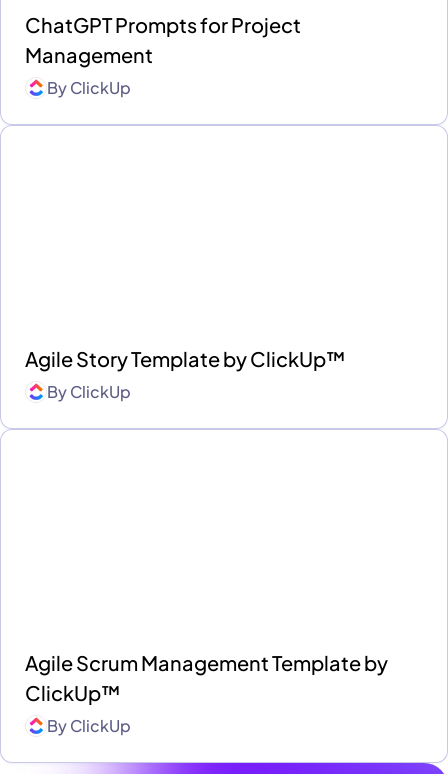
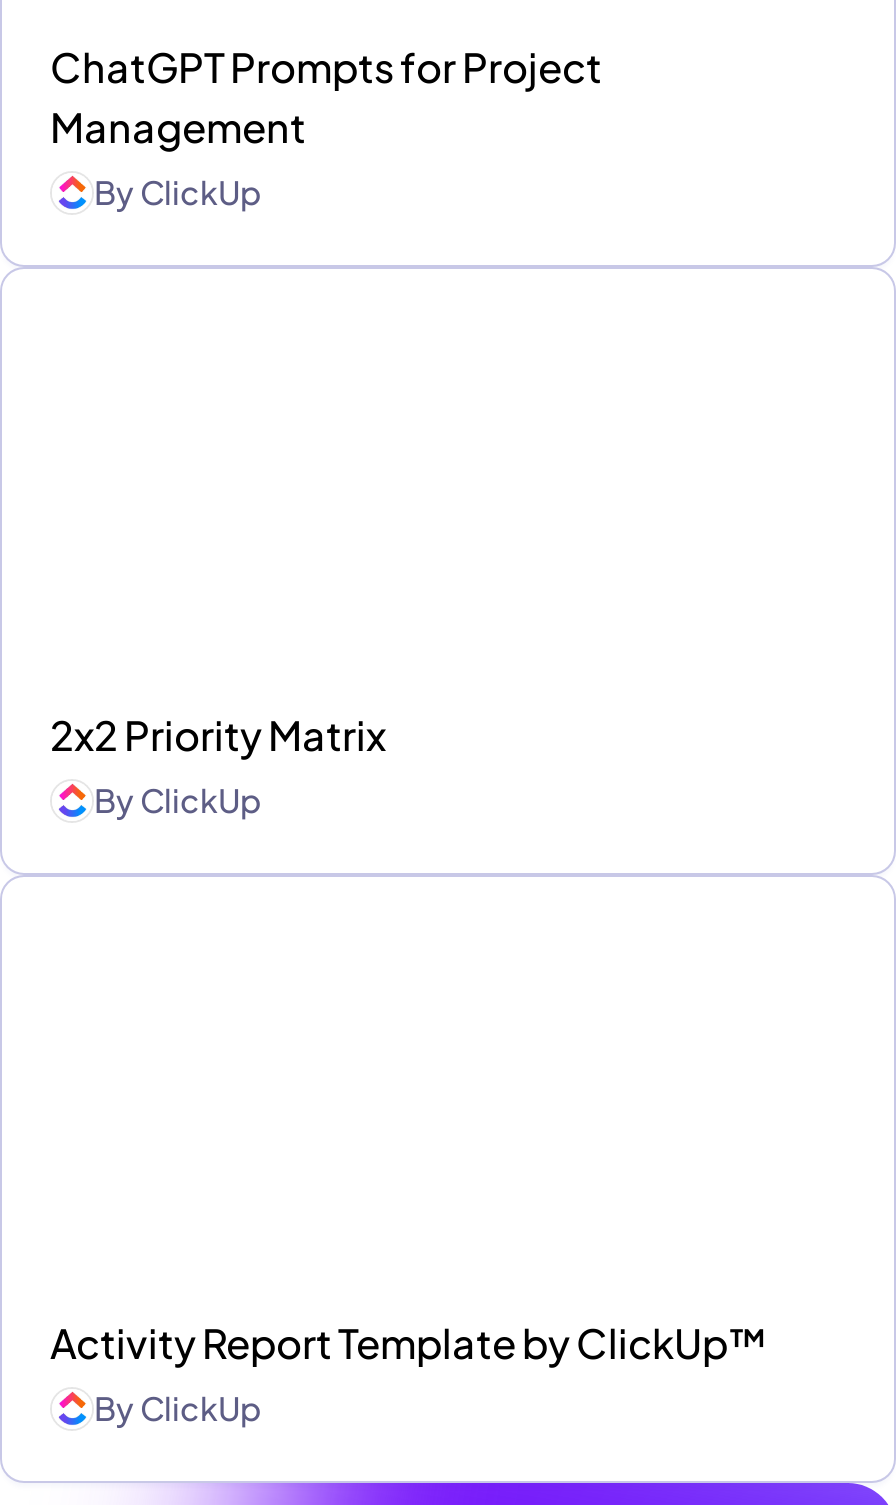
- Agile Story Template by ClickUp™
+ 2x2 Priority Matrix

- Agile Scrum Management Template by
- ClickUp™
+ Activity Report Template by ClickUp™
